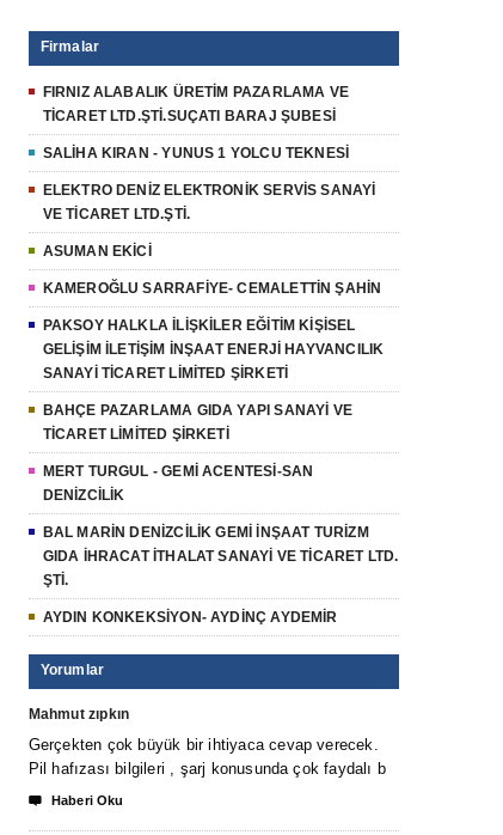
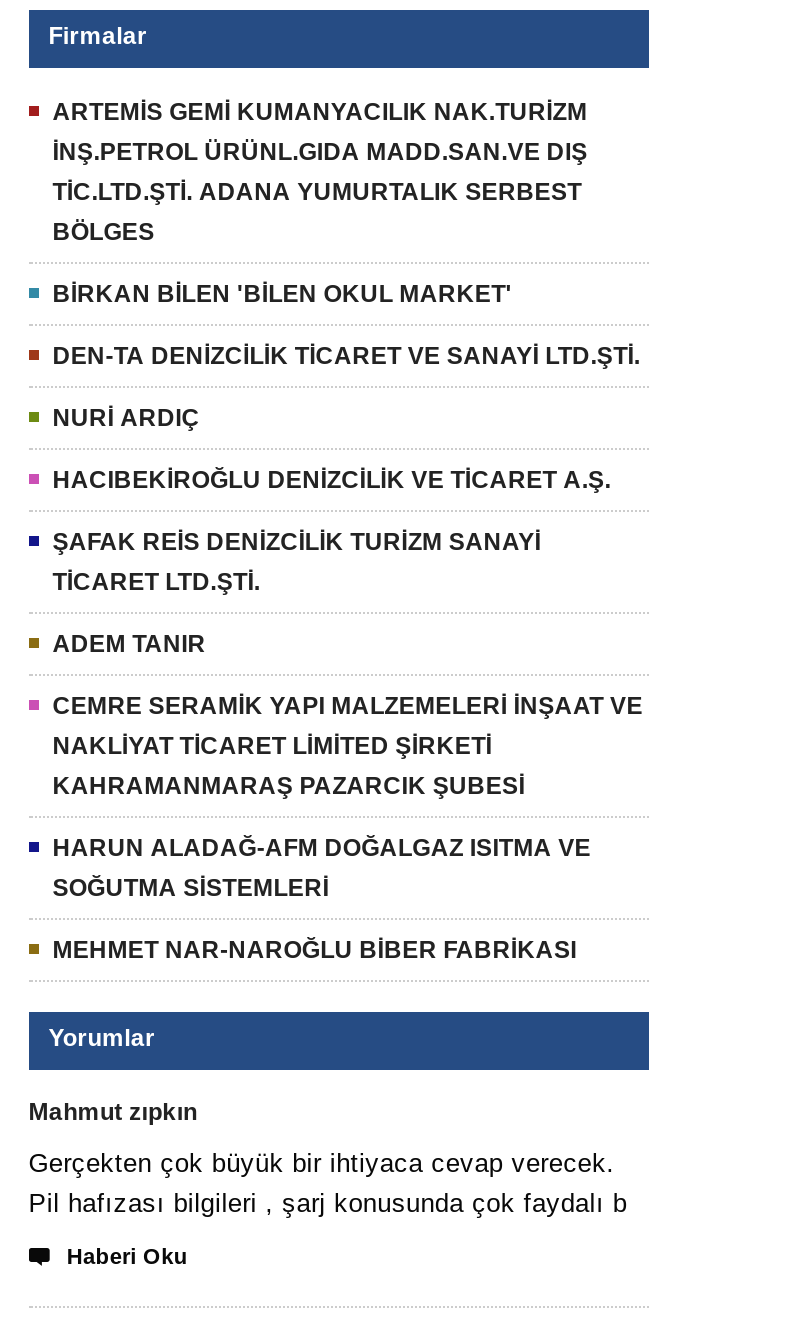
- FIRNIZ ALABALIK ÜRETİM PAZARLAMA VE
- TİCARET LTD.ŞTİ.SUÇATI BARAJ ŞUBESİ
+ ARTEMİS GEMİ KUMANYACILIK NAK.TURİZM
+ İNŞ.PETROL ÜRÜNL.GIDA MADD.SAN.VE DIŞ
+ TİC.LTD.ŞTİ. ADANA YUMURTALIK SERBEST
+ BÖLGES

- SALİHA KIRAN - YUNUS 1 YOLCU TEKNESİ
+ BİRKAN BİLEN 'BİLEN OKUL MARKET'

- ELEKTRO DENİZ ELEKTRONİK SERVİS SANAYİ
- VE TİCARET LTD.ŞTİ.
+ DEN-TA DENİZCİLİK TİCARET VE SANAYİ LTD.ŞTİ.

- ASUMAN EKİCİ
+ NURİ ARDIÇ

- KAMEROĞLU SARRAFİYE- CEMALETTİN ŞAHİN
+ HACIBEKİROĞLU DENİZCİLİK VE TİCARET A.Ş.

- PAKSOY HALKLA İLİŞKİLER EĞİTİM KİŞİSEL
- GELİŞİM İLETİŞİM İNŞAAT ENERJİ HAYVANCILIK
- SANAYİ TİCARET LİMİTED ŞİRKETİ
+ ŞAFAK REİS DENİZCİLİK TURİZM SANAYİ
+ TİCARET LTD.ŞTİ.

- BAHÇE PAZARLAMA GIDA YAPI SANAYİ VE
- TİCARET LİMİTED ŞİRKETİ
+ ADEM TANIR

- MERT TURGUL - GEMİ ACENTESİ-SAN
- DENİZCİLİK
+ CEMRE SERAMİK YAPI MALZEMELERİ İNŞAAT VE
+ NAKLİYAT TİCARET LİMİTED ŞİRKETİ
+ KAHRAMANMARAŞ PAZARCIK ŞUBESİ

- BAL MARİN DENİZCİLİK GEMİ İNŞAAT TURİZM
- GIDA İHRACAT İTHALAT SANAYİ VE TİCARET LTD.
- ŞTİ.
+ HARUN ALADAĞ-AFM DOĞALGAZ ISITMA VE
+ SOĞUTMA SİSTEMLERİ

- AYDIN KONKEKSİYON- AYDİNÇ AYDEMİR
+ MEHMET NAR-NAROĞLU BİBER FABRİKASI
